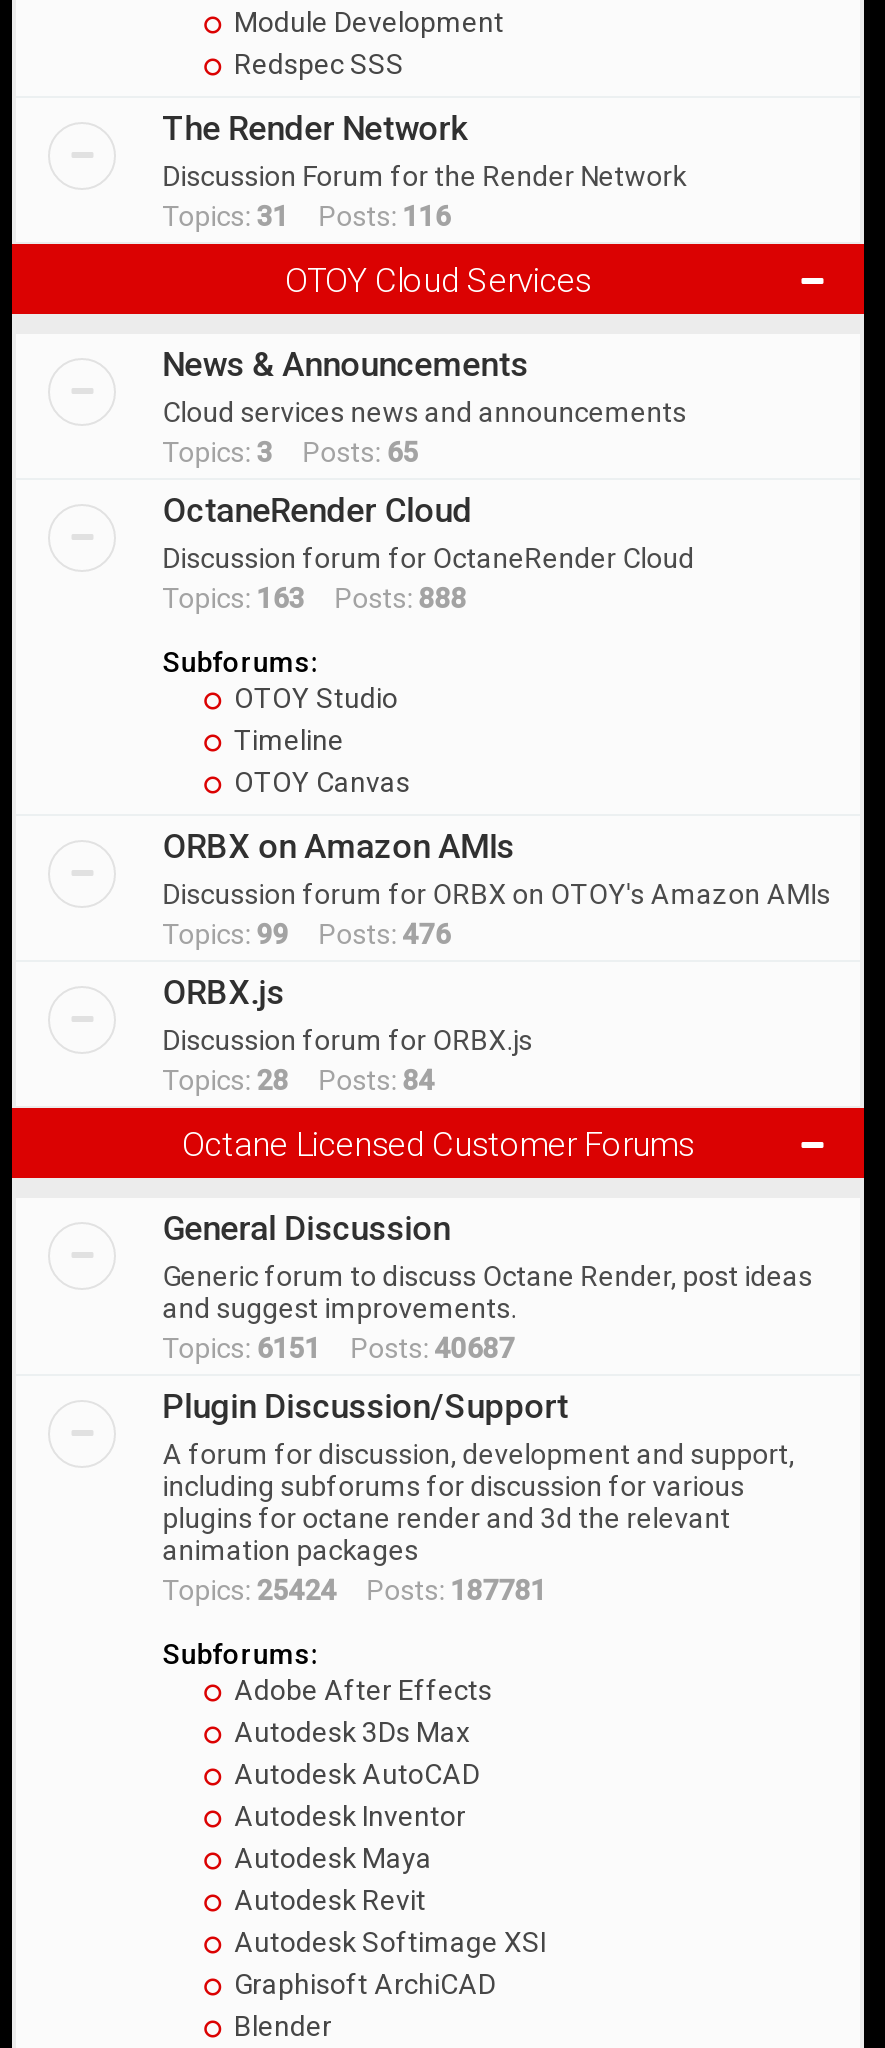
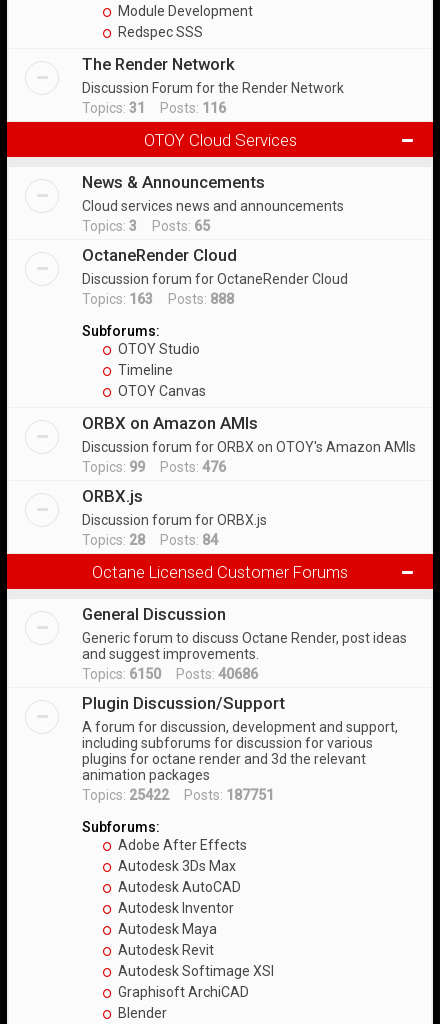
- Topics: 6151 Posts: 40687
+ Topics: 6150 Posts: 40686

- Topics: 25424 Posts: 187781
+ Topics: 25422 Posts: 187751
